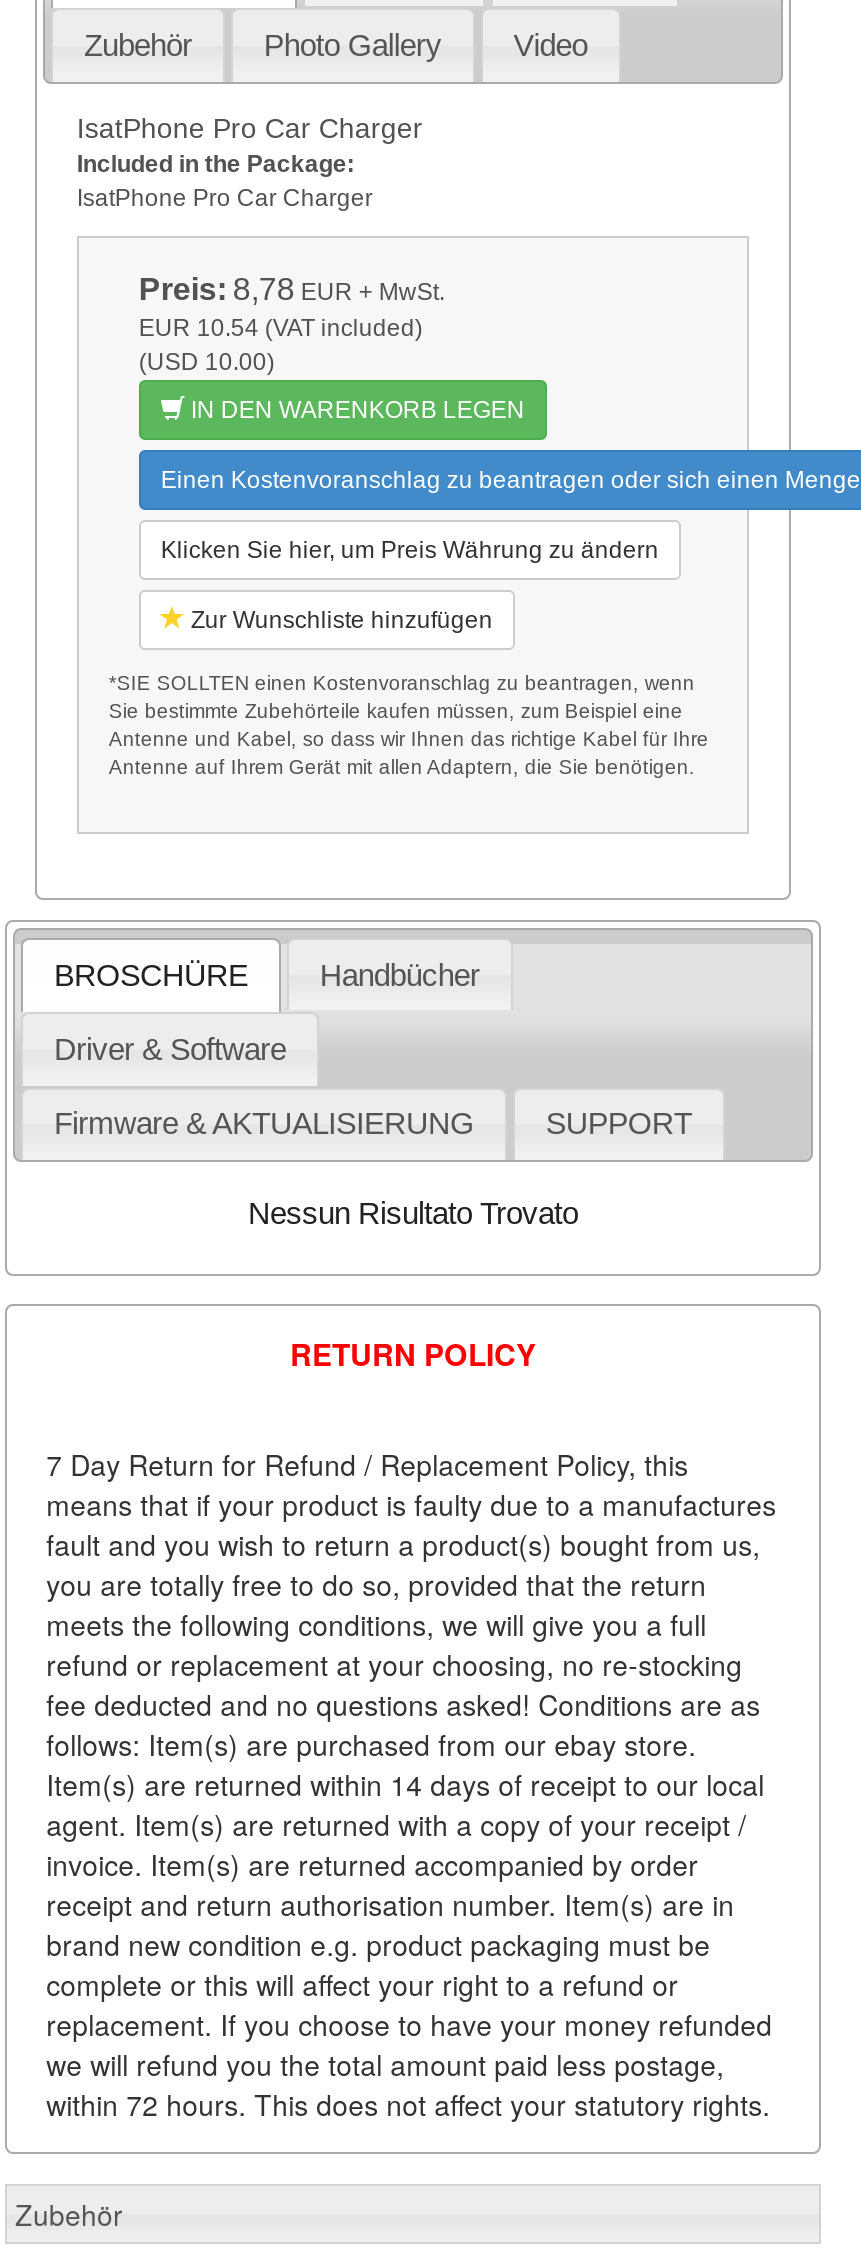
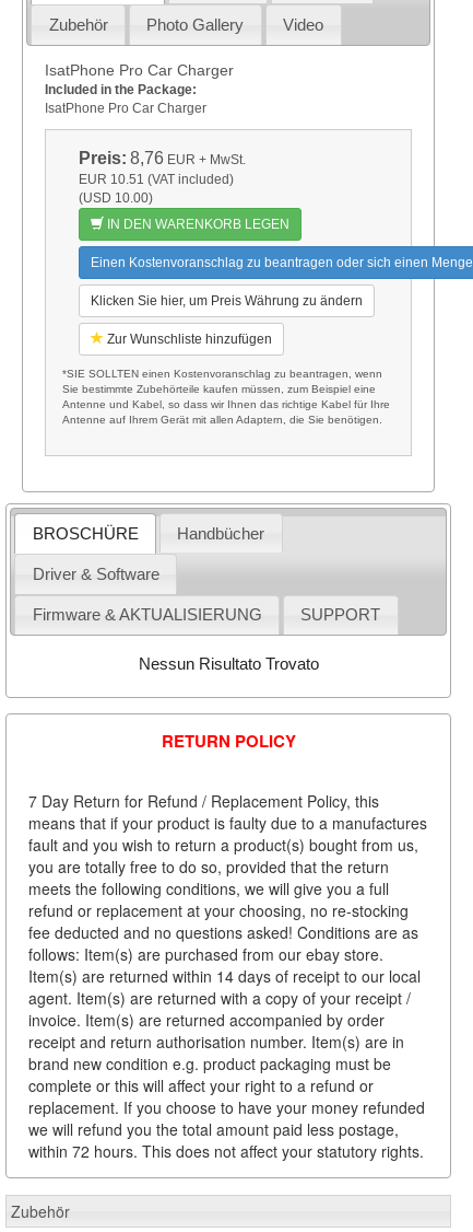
- Preis: 8,78 EUR + MwSt.
+ Preis: 8,76 EUR + MwSt.

- EUR 10.54 (VAT included)
+ EUR 10.51 (VAT included)
